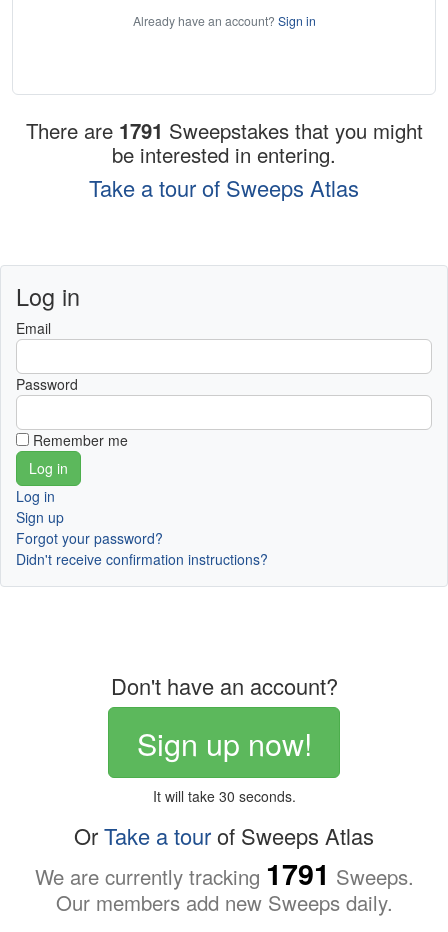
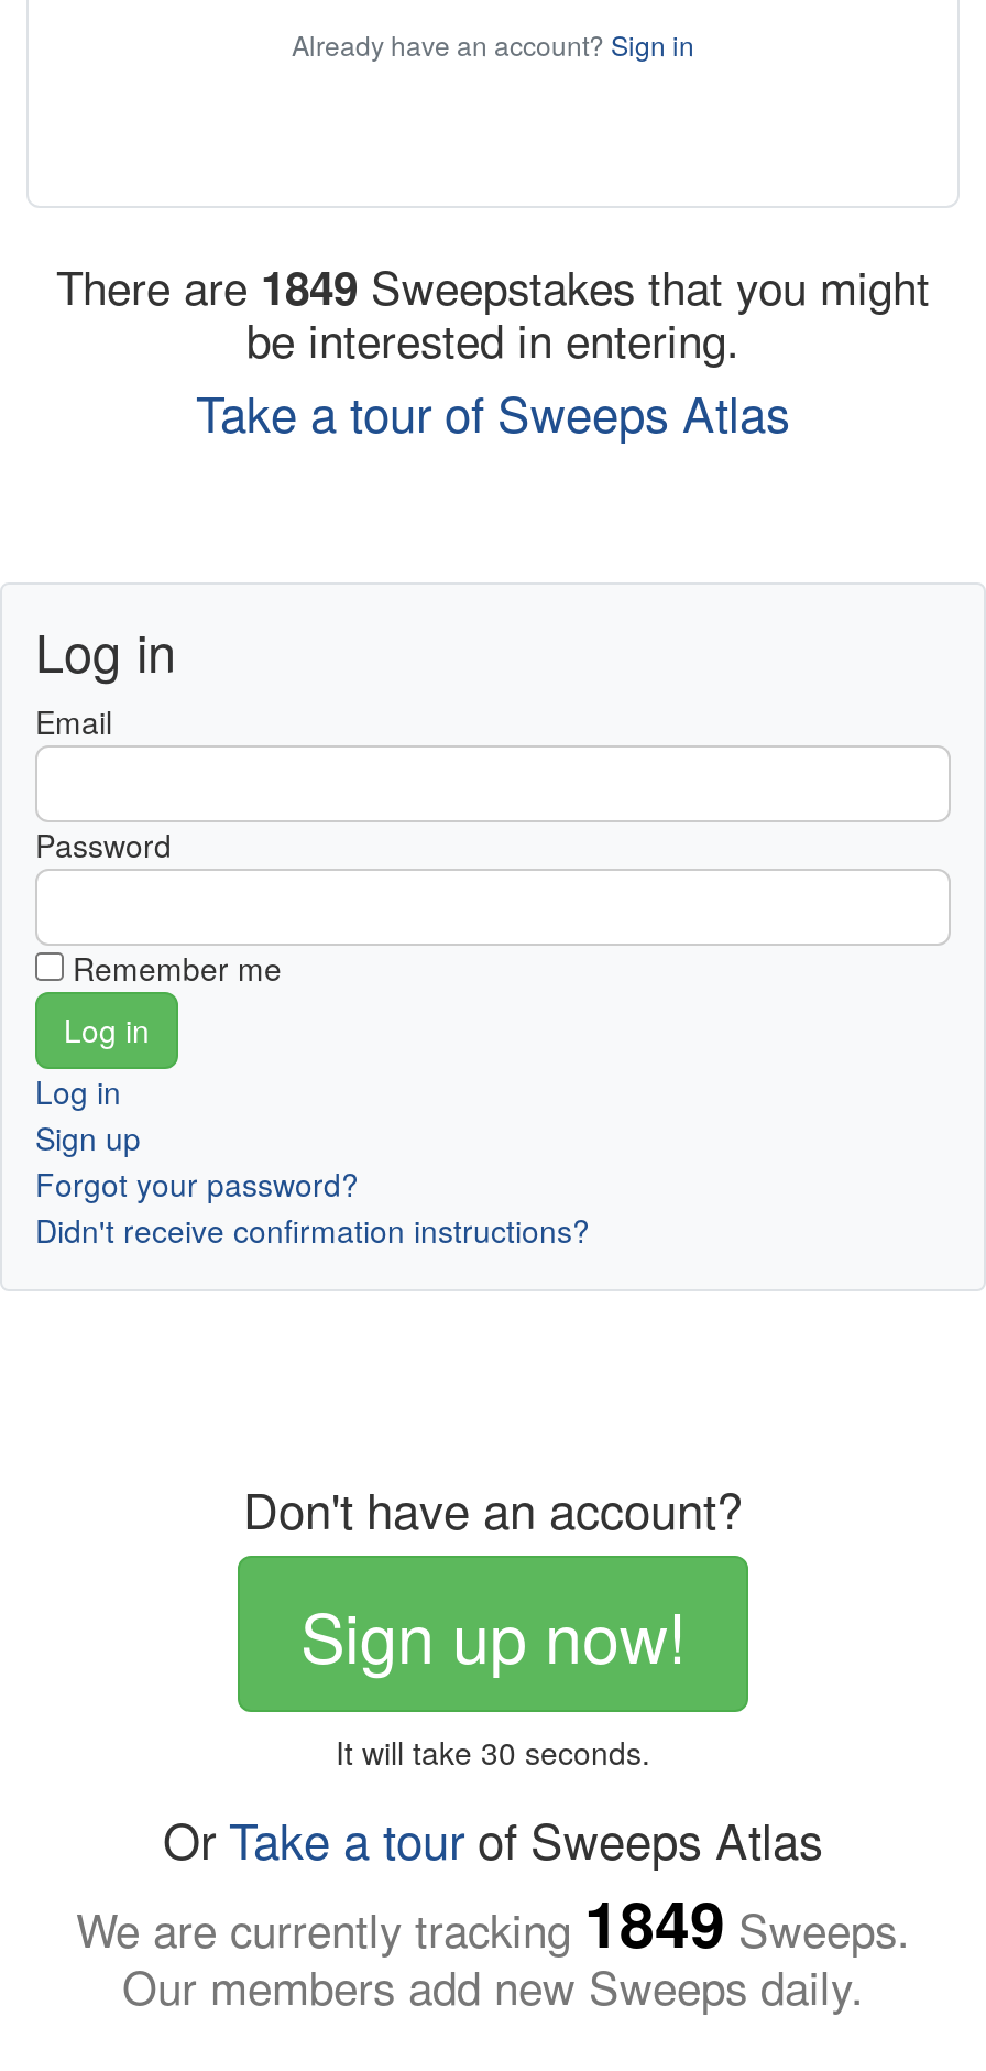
- There are 1791 Sweepstakes that you might
+ There are 1849 Sweepstakes that you might

- We are currently tracking 1791 Sweeps.
+ We are currently tracking 1849 Sweeps.
